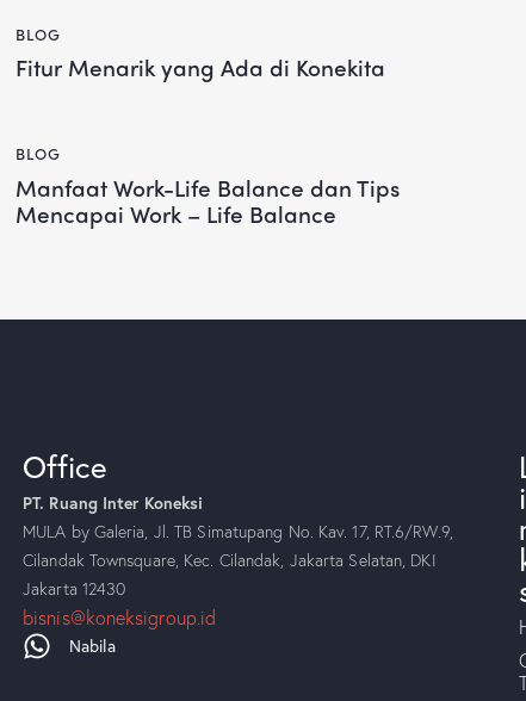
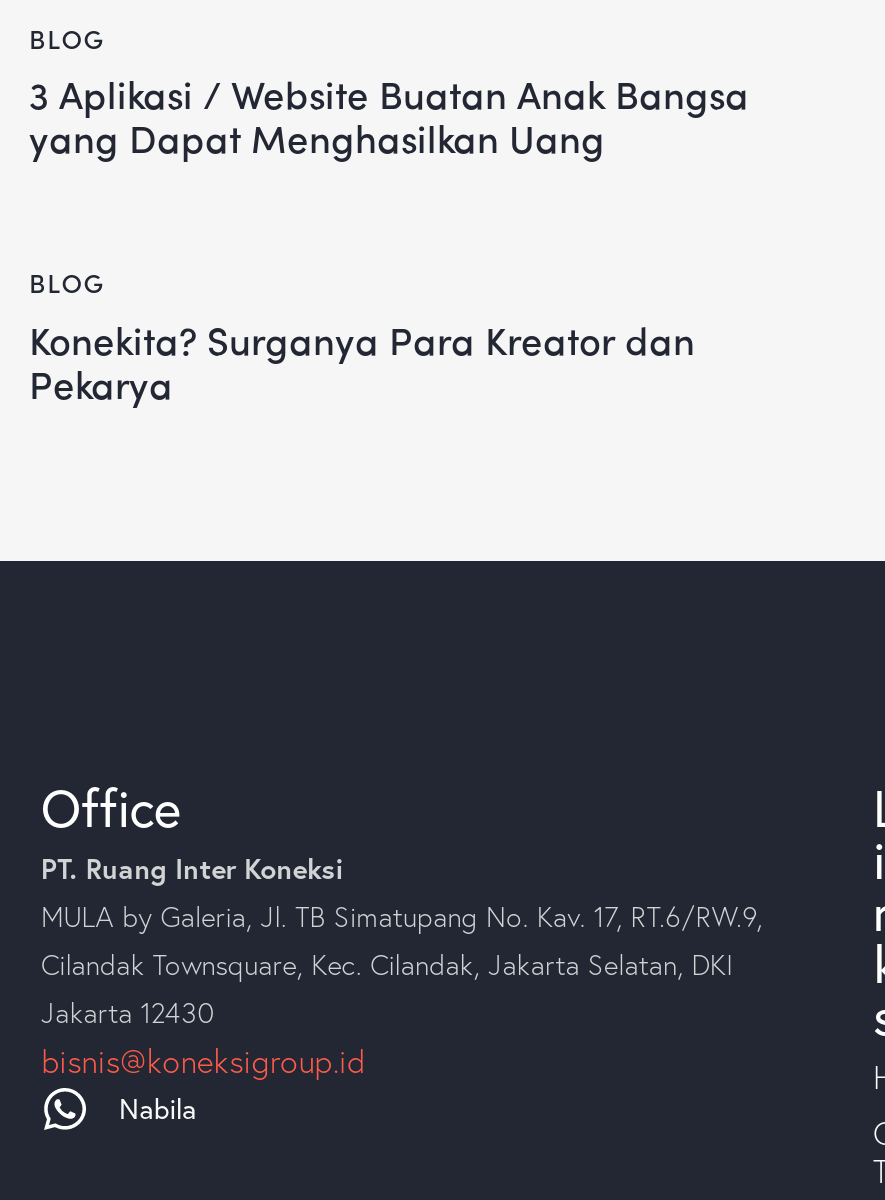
- Fitur Menarik yang Ada di Konekita
+ 3 Aplikasi / Website Buatan Anak Bangsa
+ yang Dapat Menghasilkan Uang

- Manfaat Work-Life Balance dan Tips
- Mencapai Work – Life Balance
+ Konekita? Surganya Para Kreator dan
+ Pekarya
